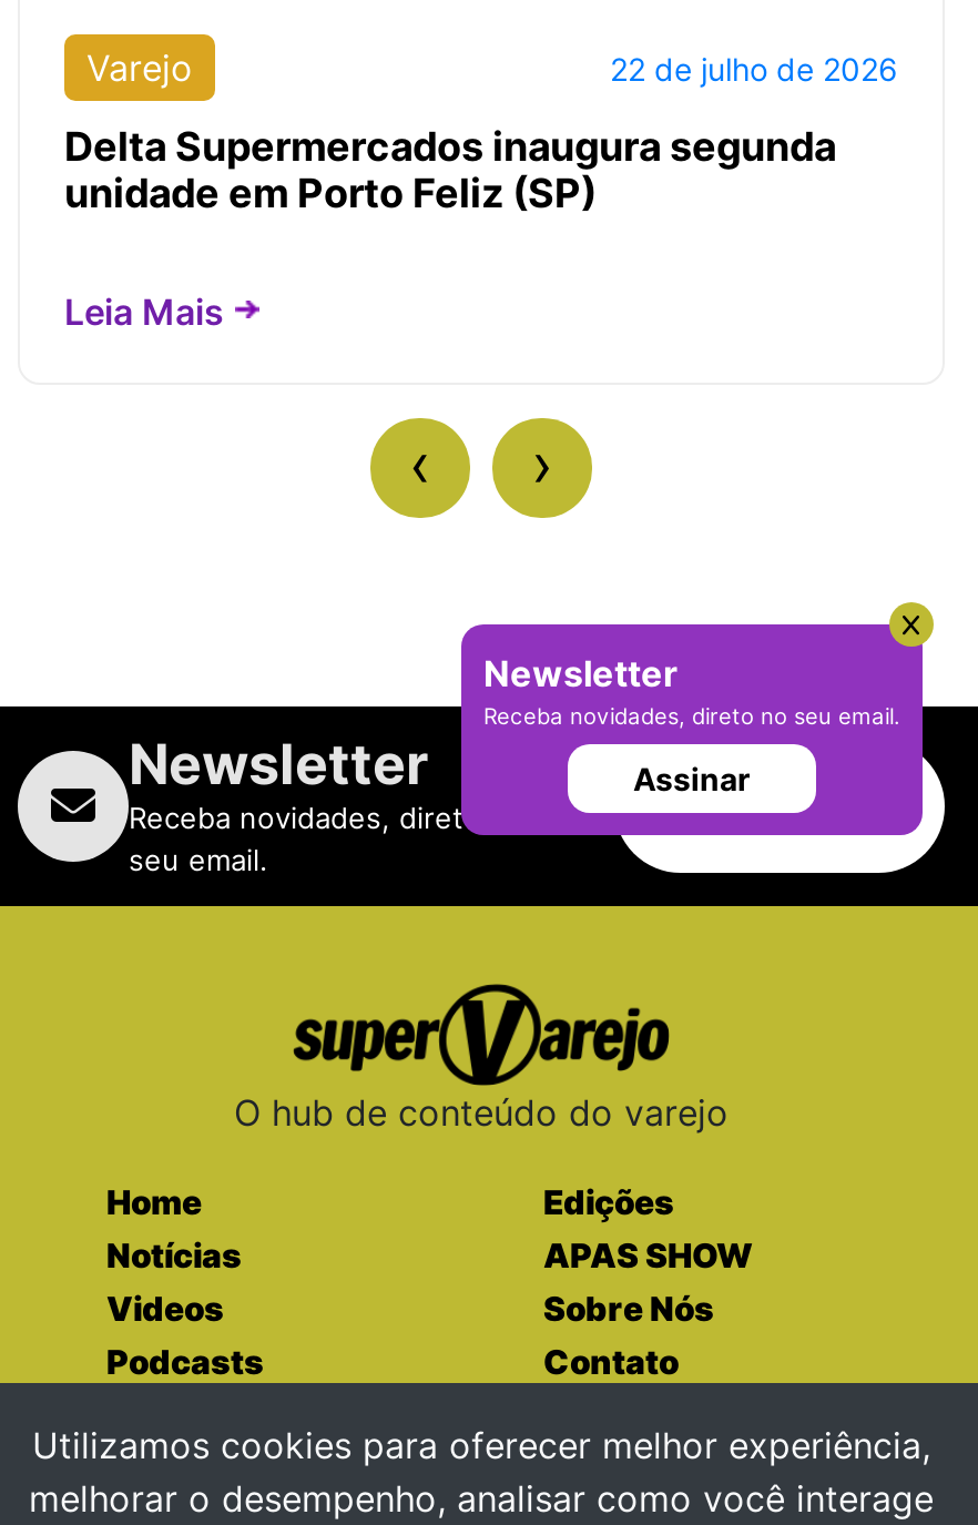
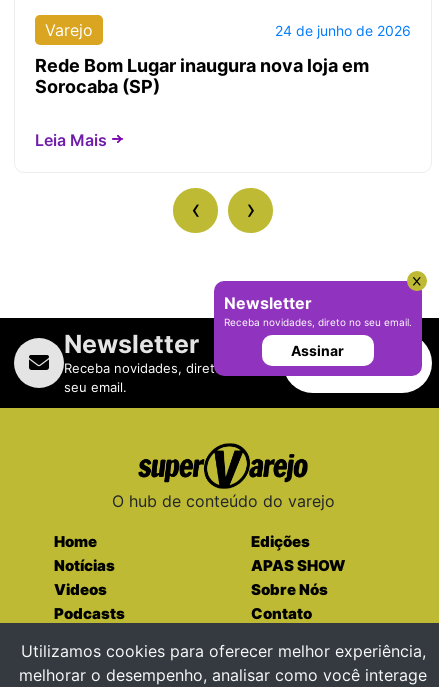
- 22 de julho de 2026
+ 24 de junho de 2026

- Delta Supermercados inaugura segunda
- unidade em Porto Feliz (SP)
+ Rede Bom Lugar inaugura nova loja em
+ Sorocaba (SP)
